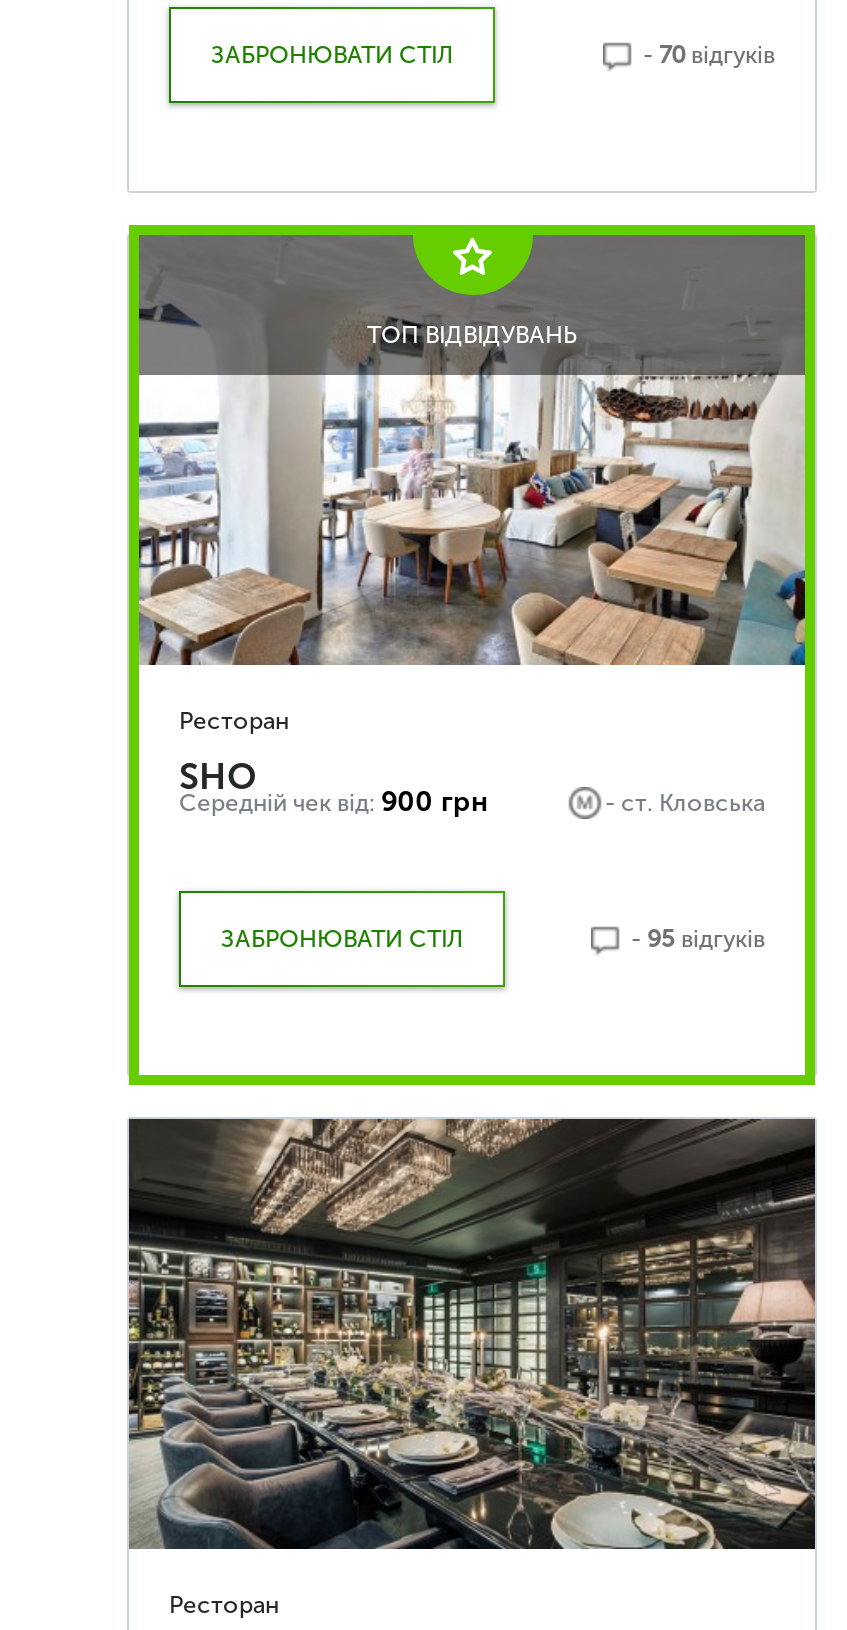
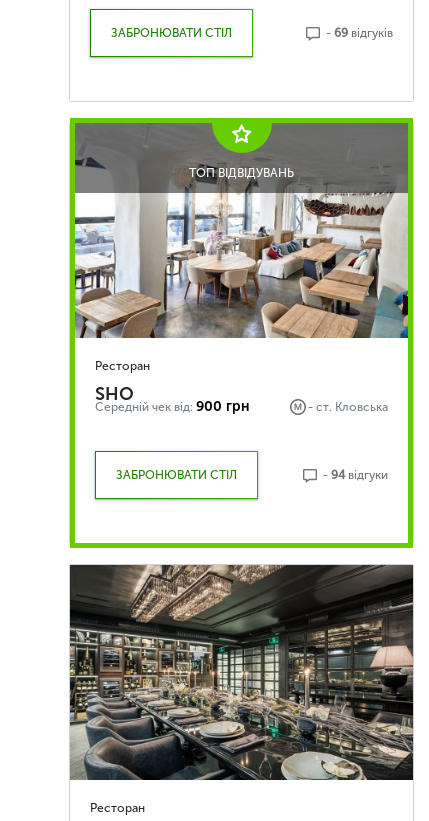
- - 70 відгуків
+ - 69 відгуків

- - 95 відгуків
+ - 94 відгуки
